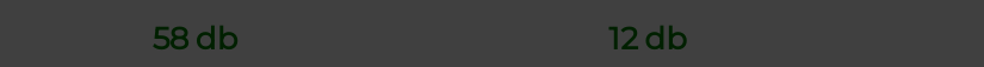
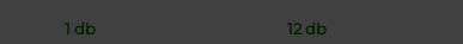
- 58 db
+ 1 db
